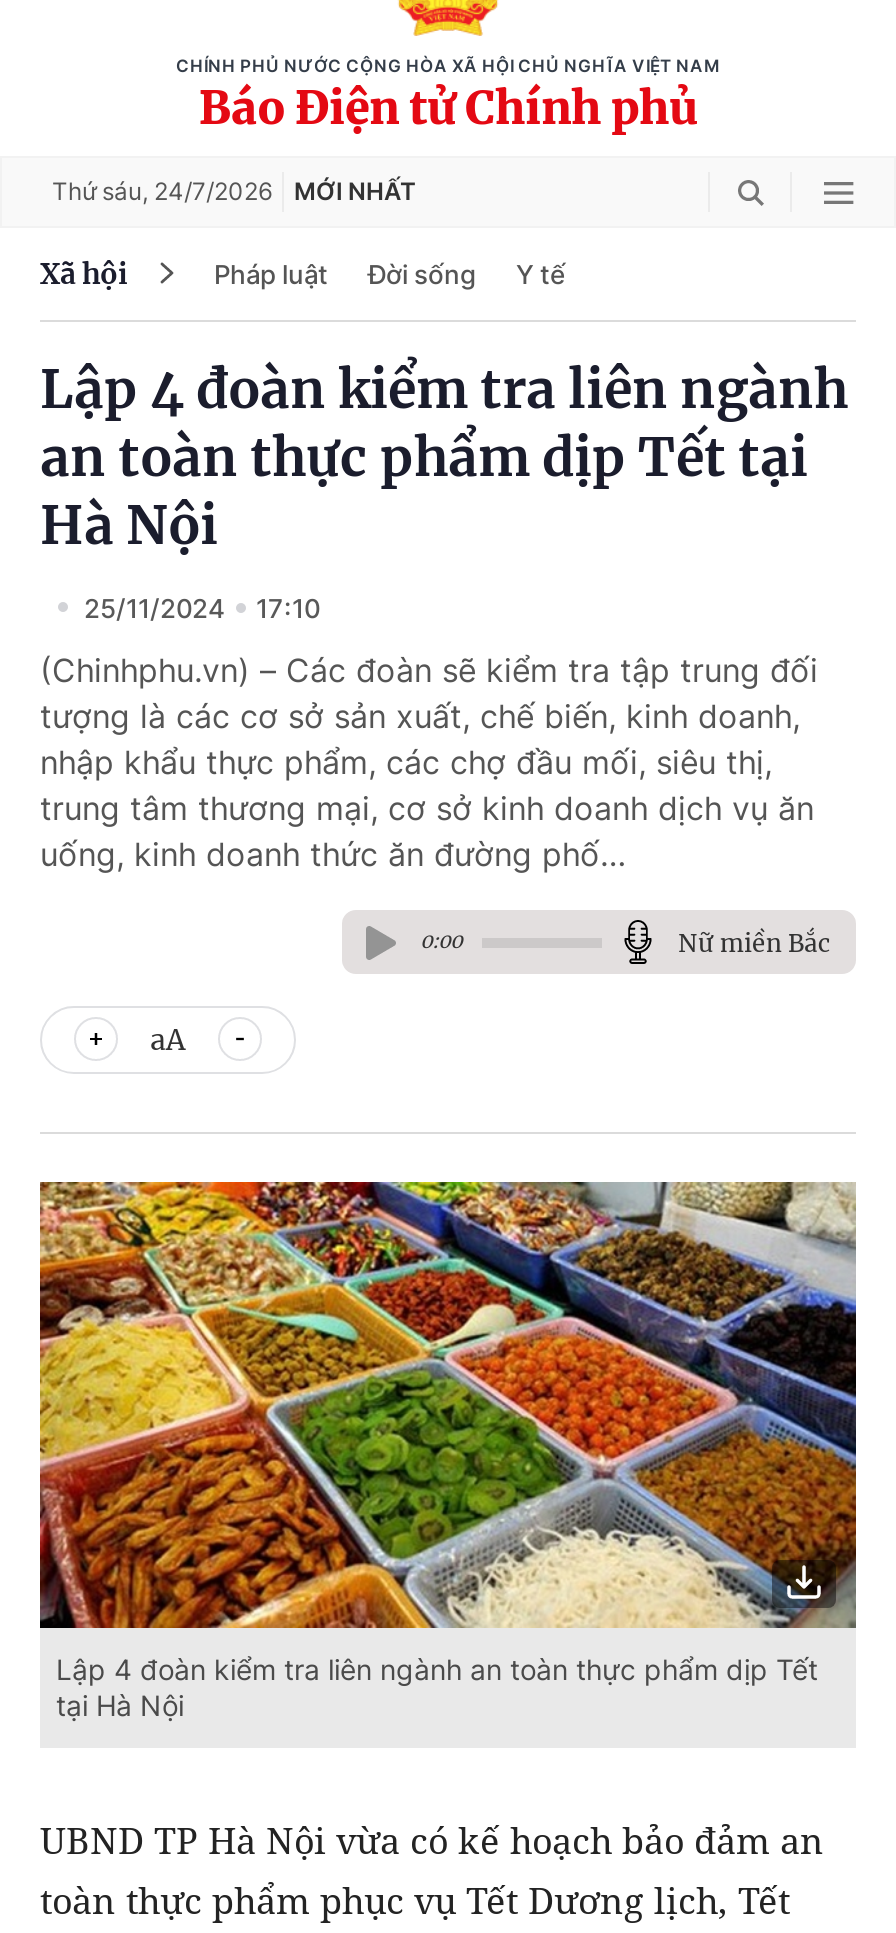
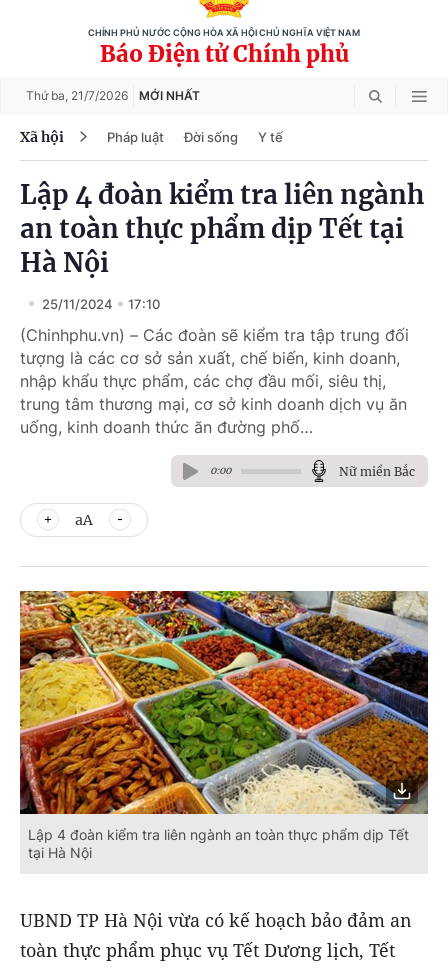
- Thứ sáu, 24/7/2026 MỚI NHẤT
+ Thứ ba, 21/7/2026 MỚI NHẤT
